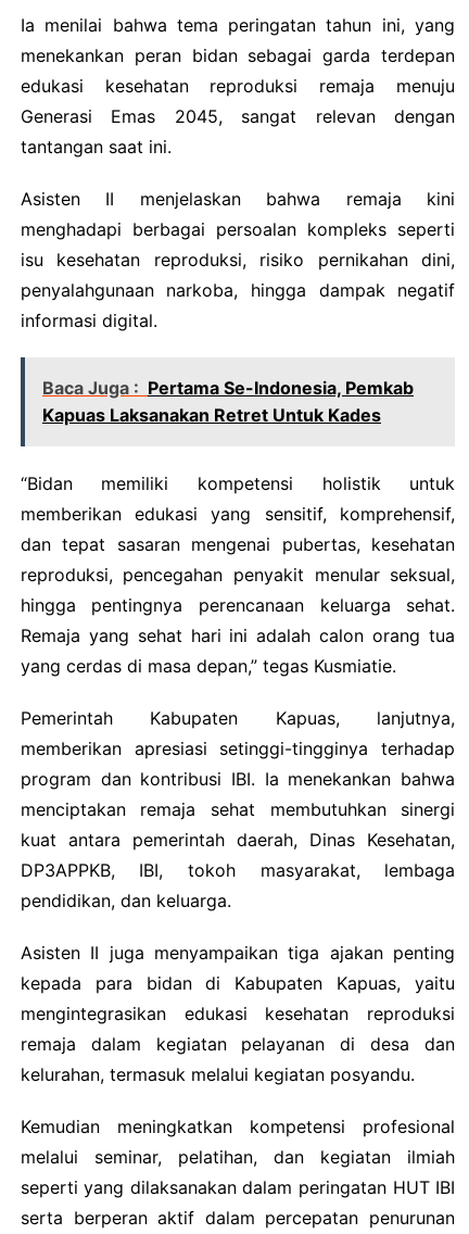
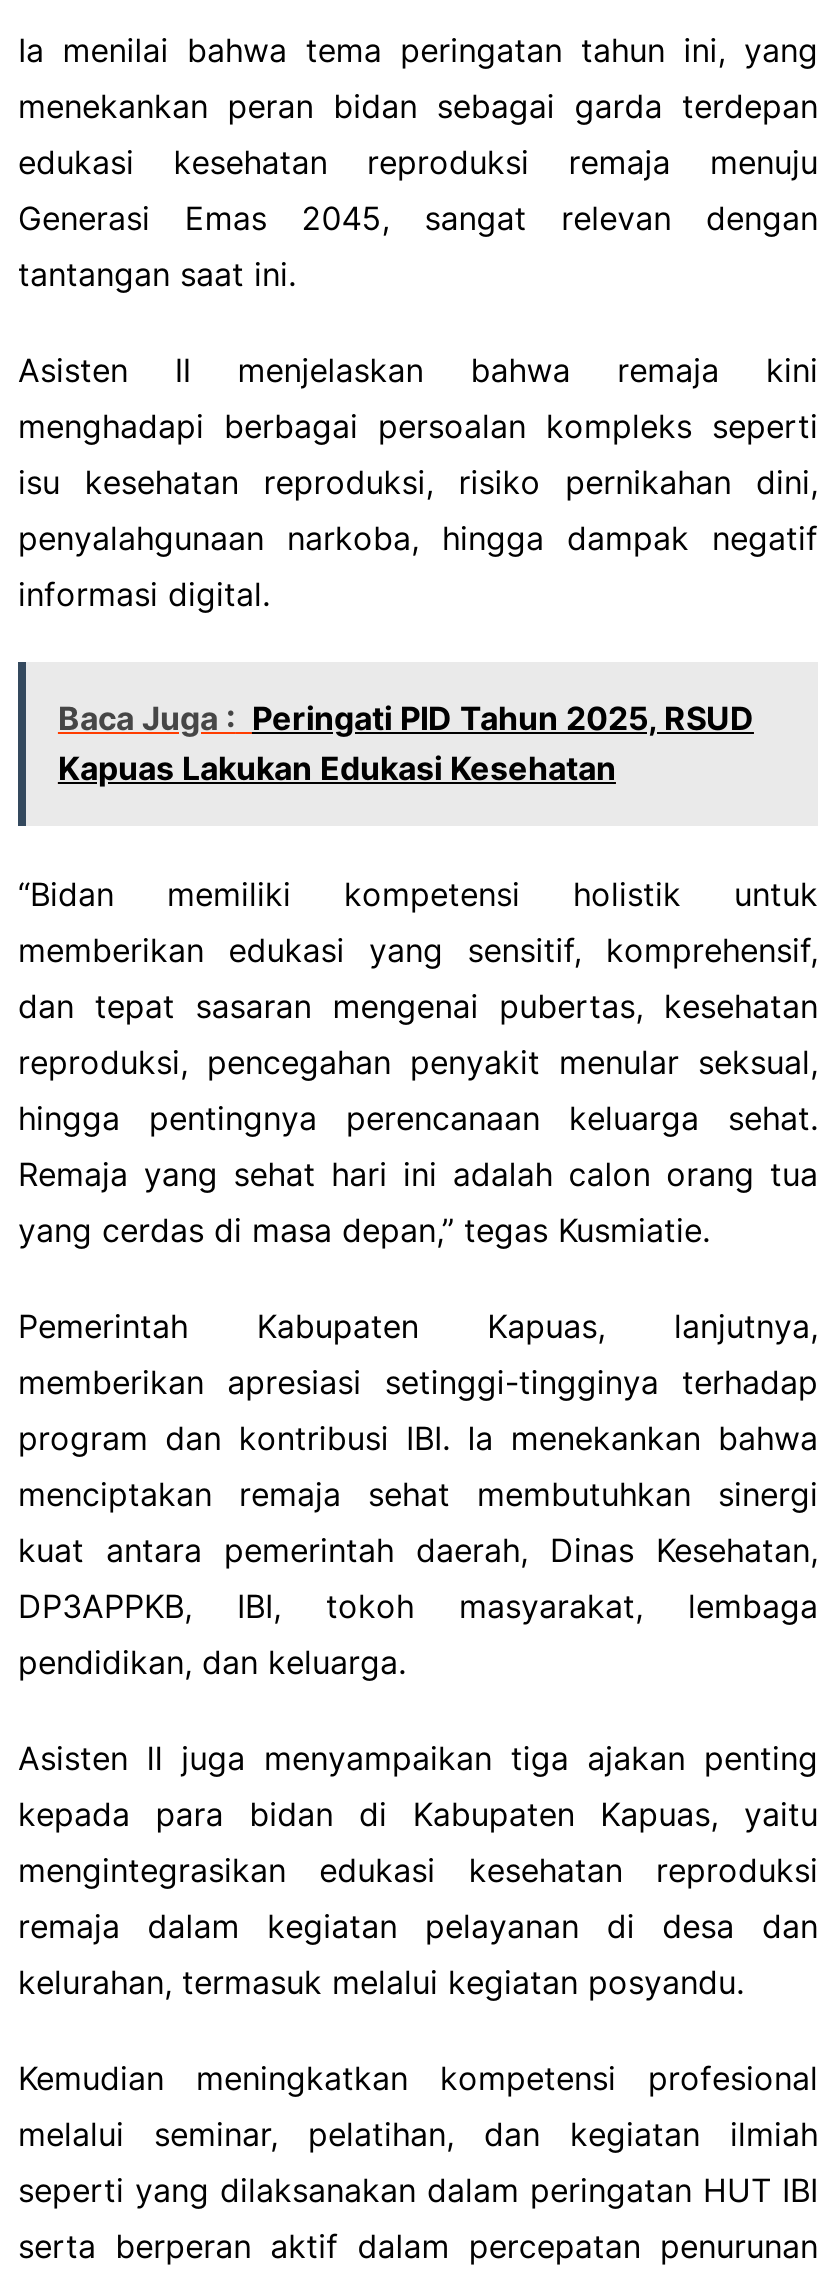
- Baca Juga : Pertama Se-Indonesia, Pemkab
- Kapuas Laksanakan Retret Untuk Kades
+ Baca Juga : Peringati PID Tahun 2025, RSUD
+ Kapuas Lakukan Edukasi Kesehatan
